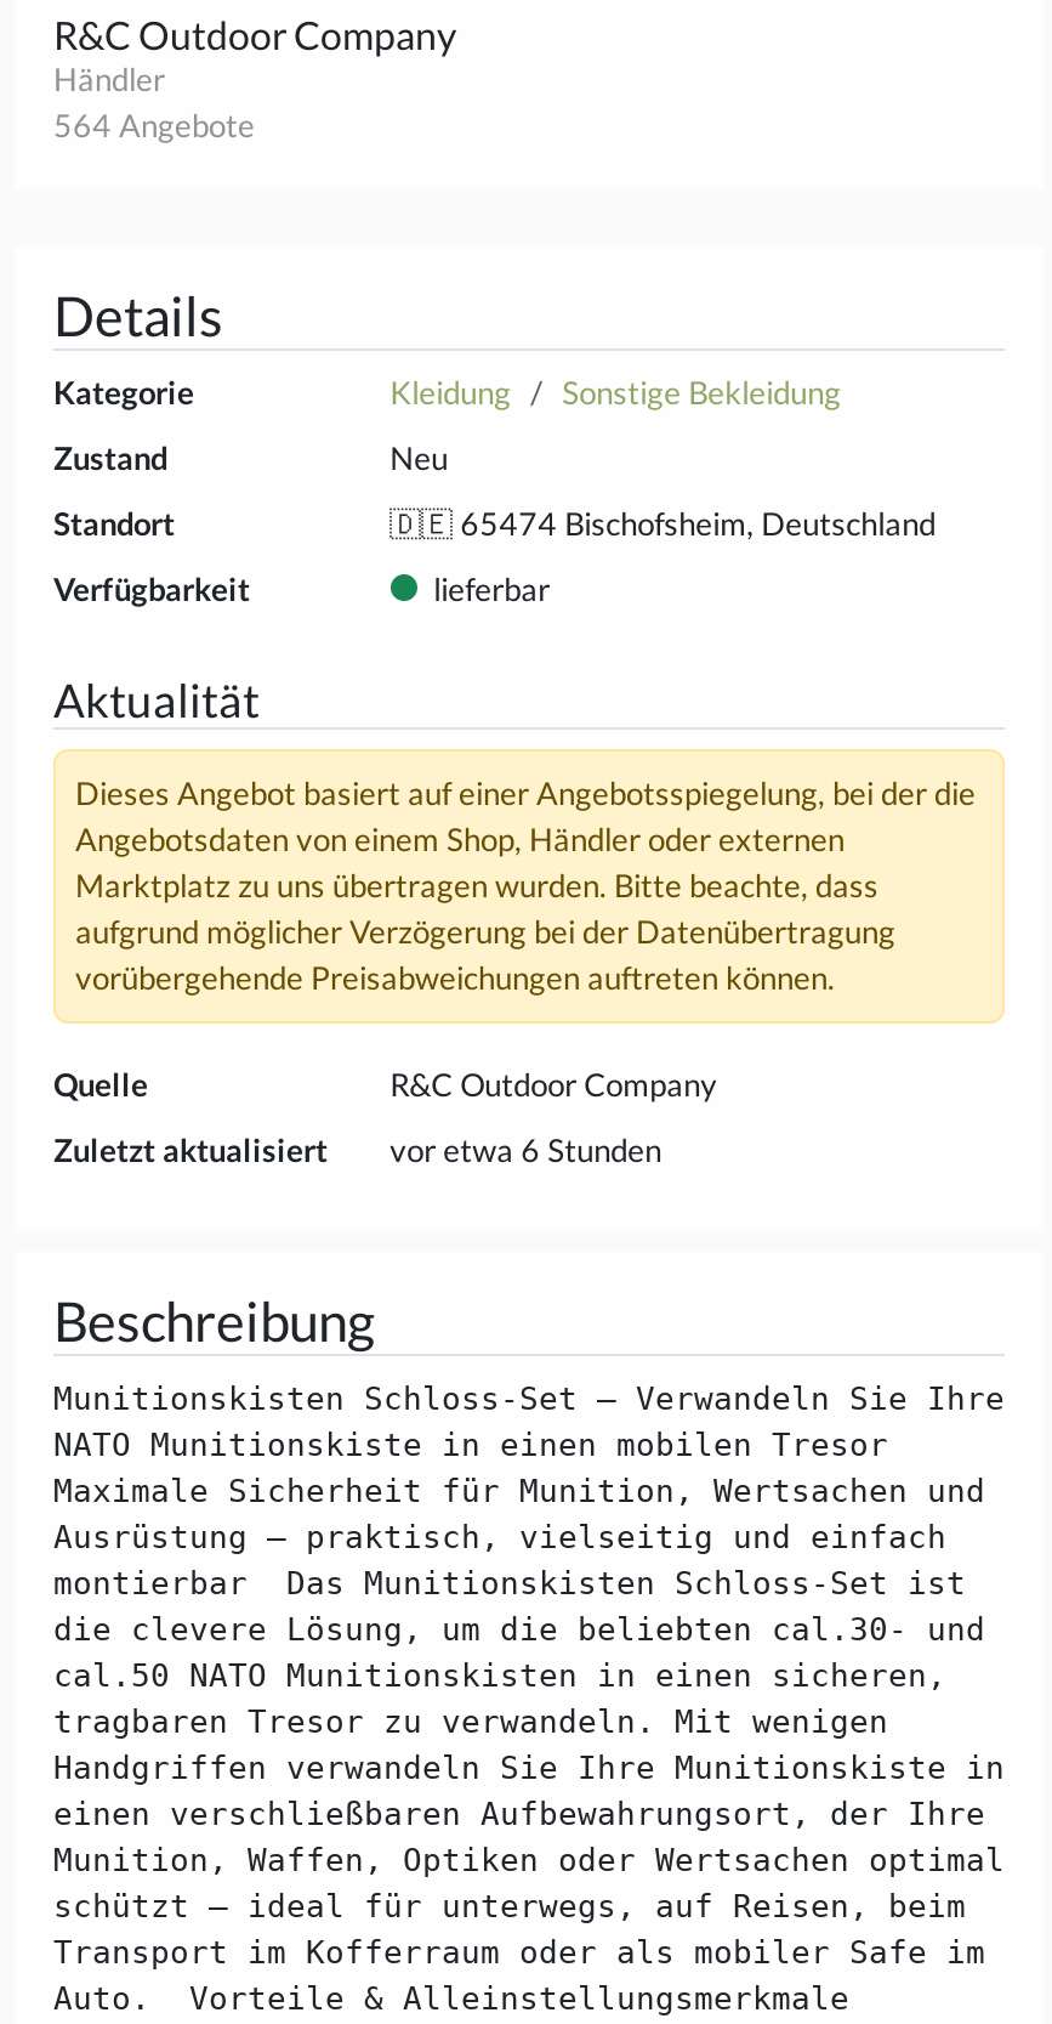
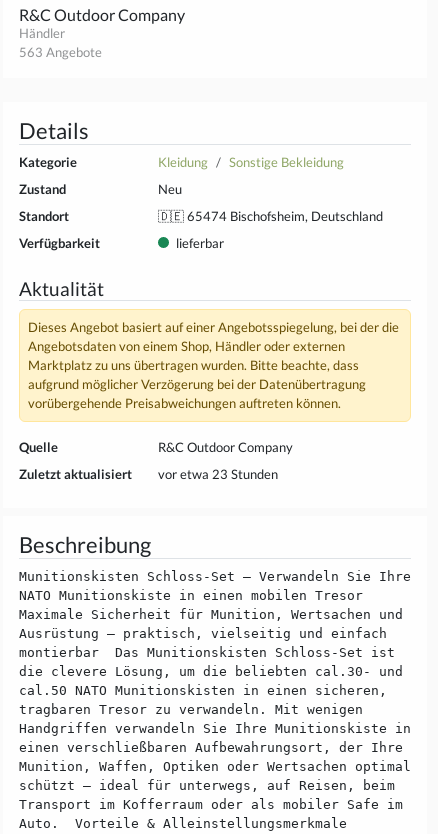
- 564 Angebote
+ 563 Angebote

- vor etwa 6 Stunden
+ vor etwa 23 Stunden
